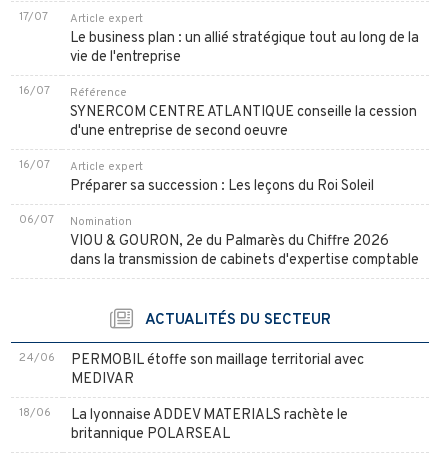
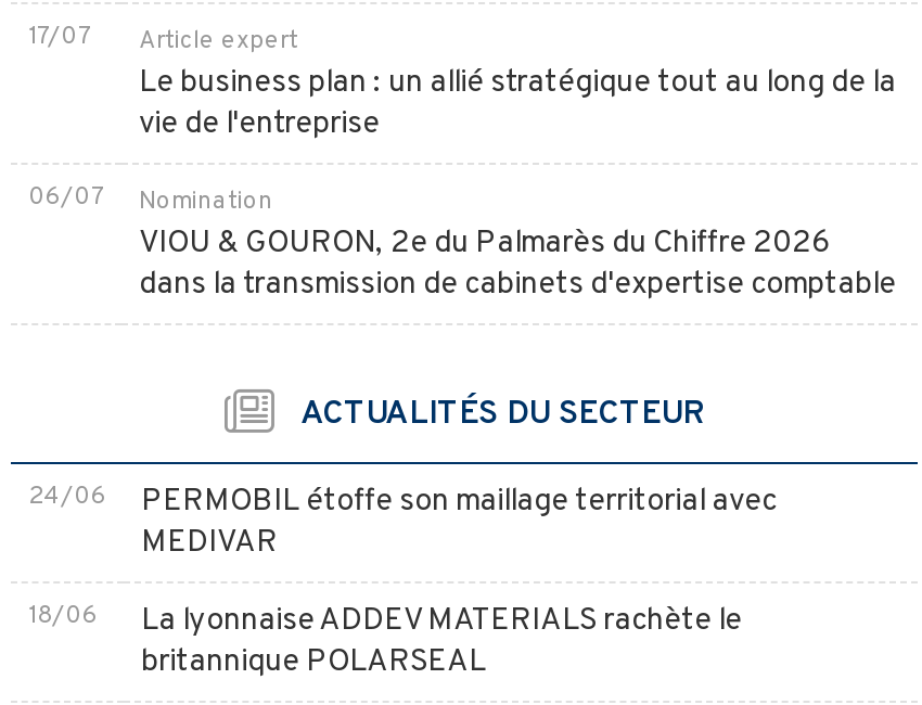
- 16/07
- Référence
- SYNERCOM CENTRE ATLANTIQUE conseille la cession
- d'une entreprise de second oeuvre
- 16/07
- Article expert
- Préparer sa succession : Les leçons du Roi Soleil
